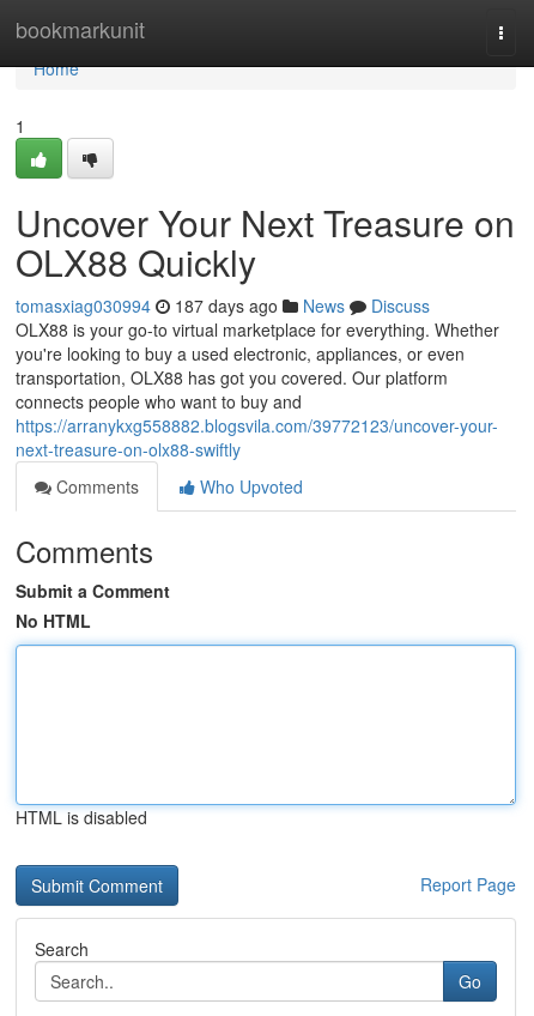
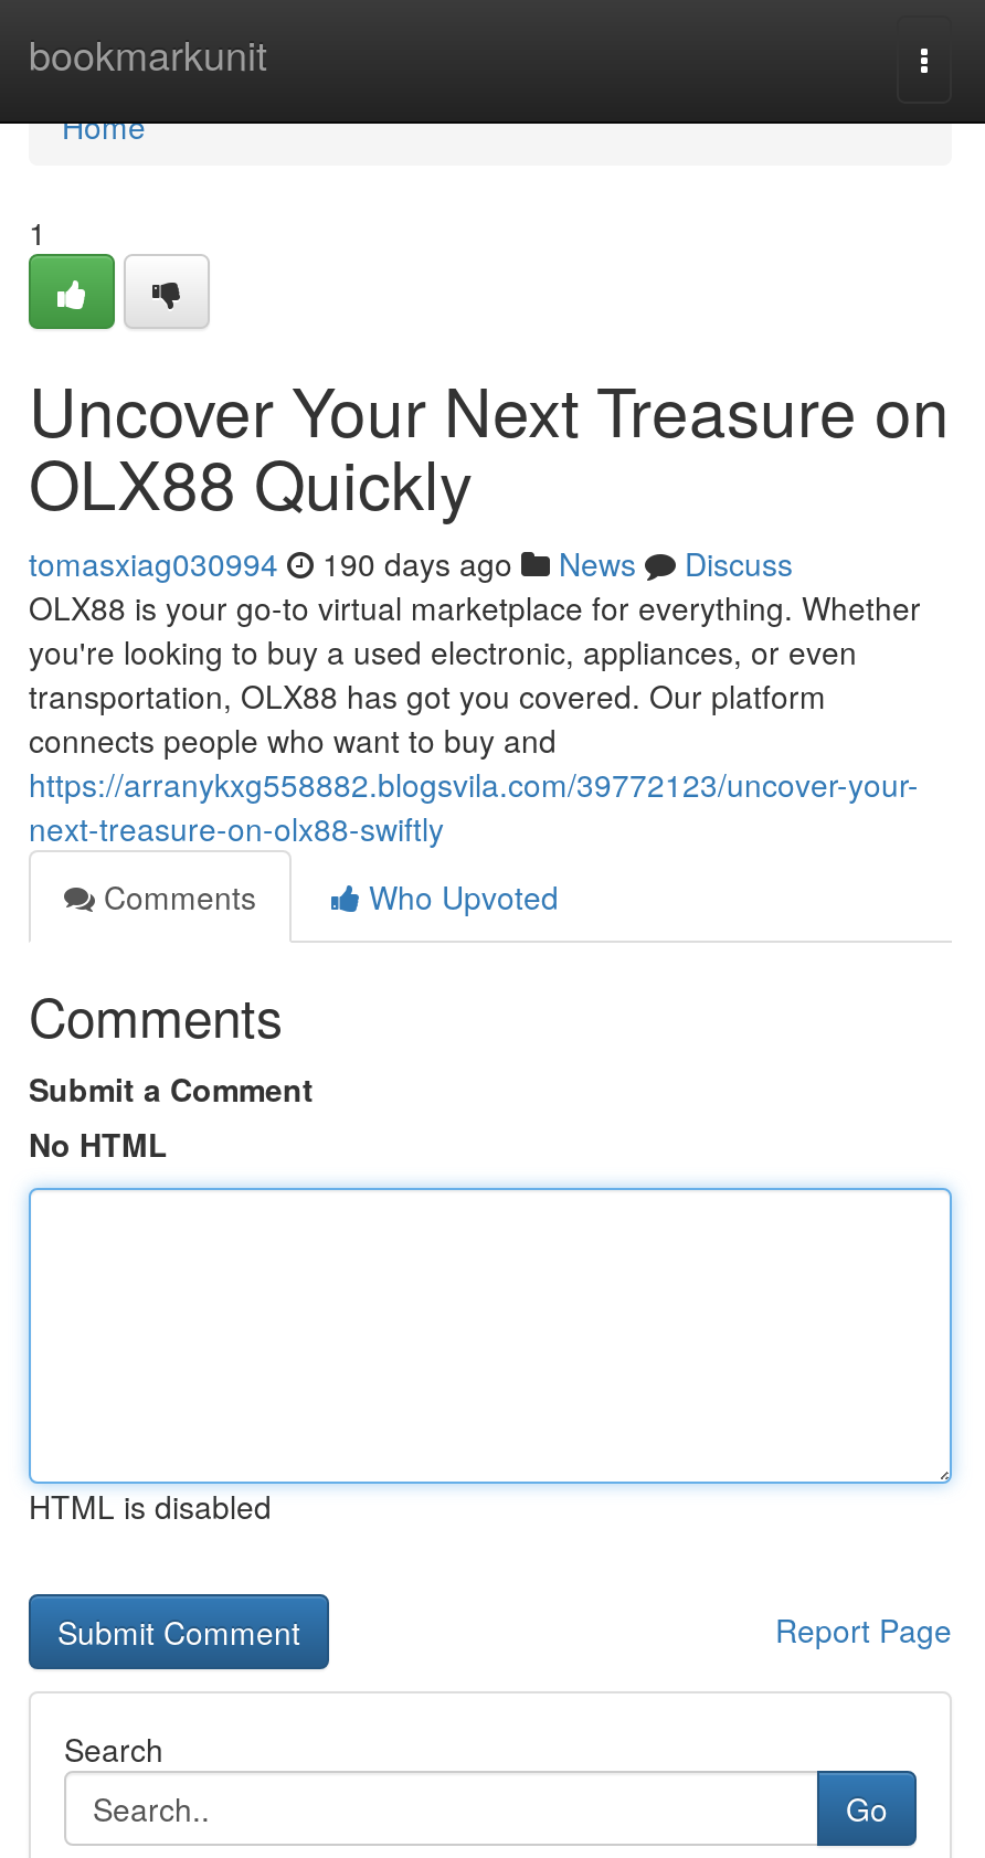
- tomasxiag030994 187 days ago News Discuss
+ tomasxiag030994 190 days ago News Discuss
